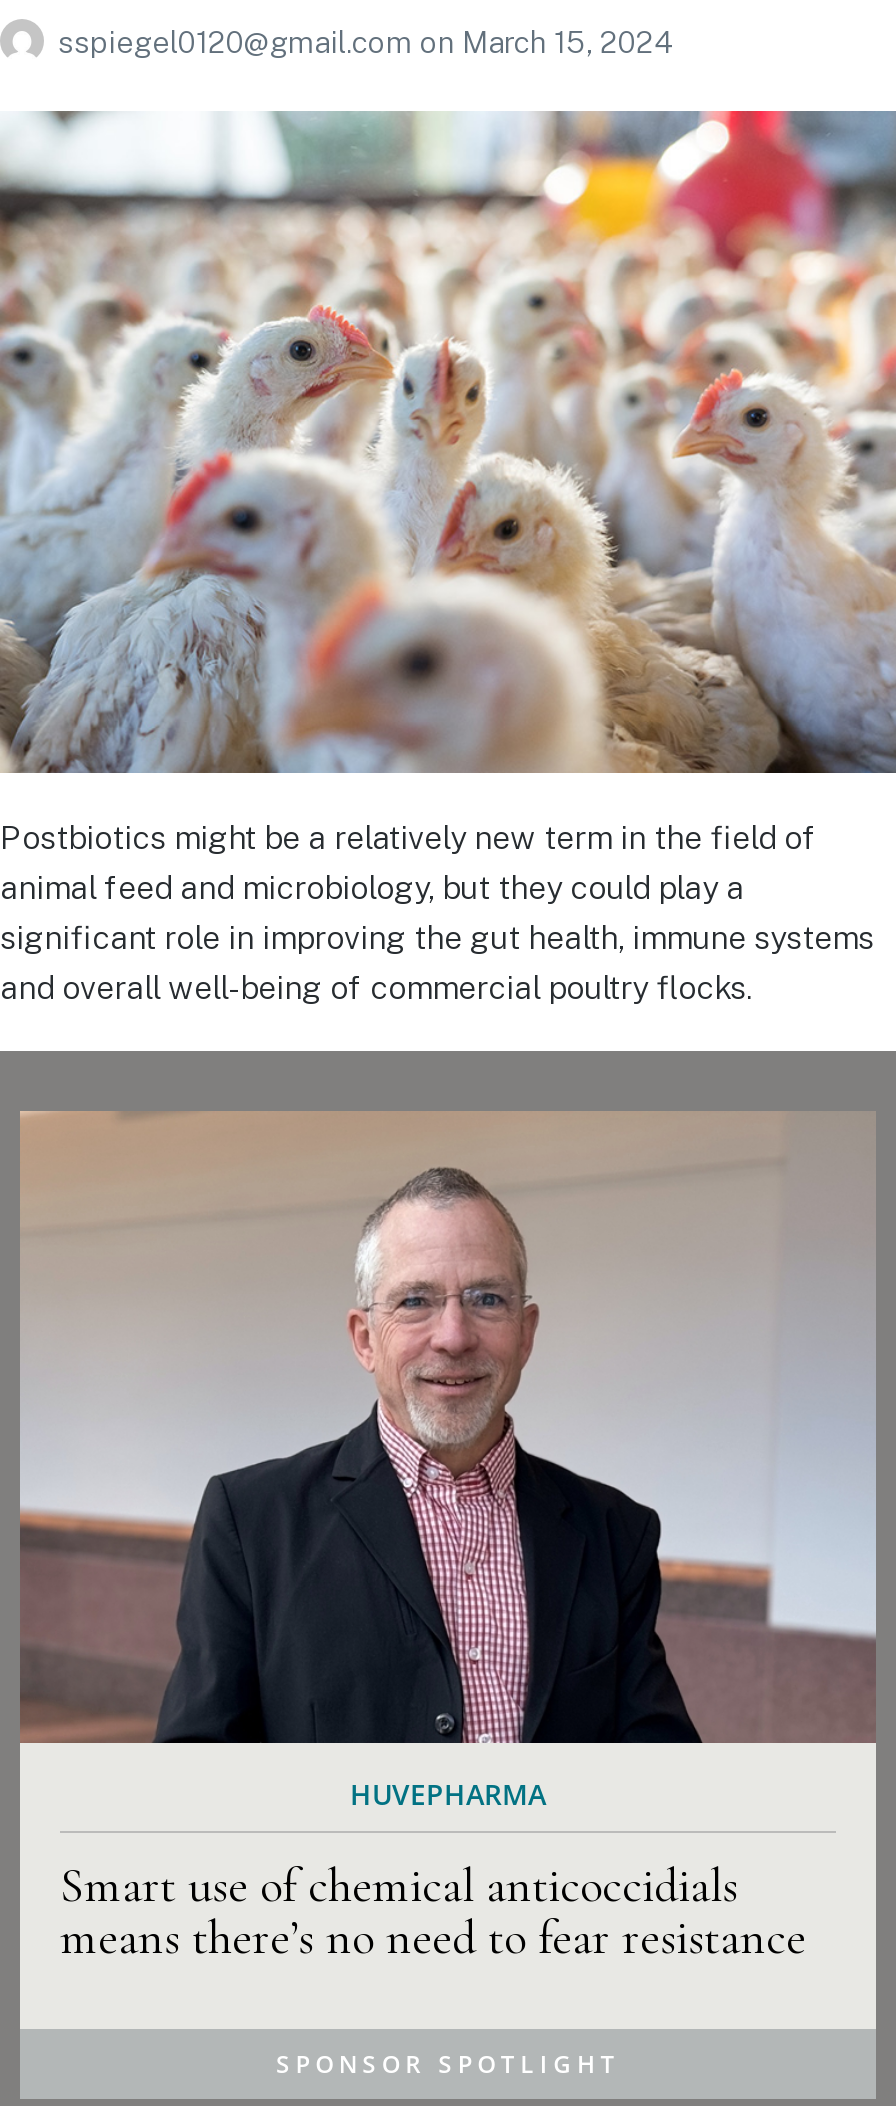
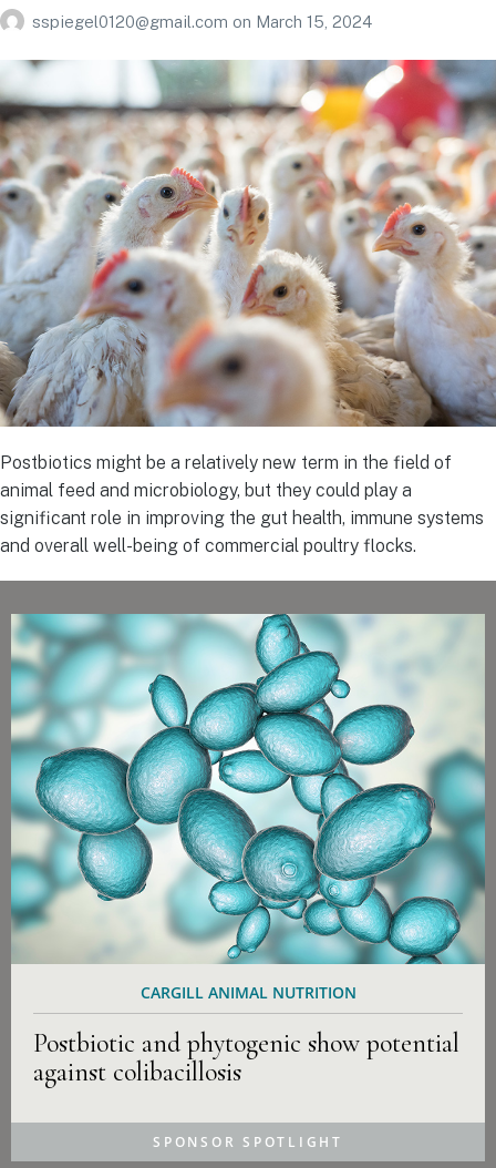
- [image]
- HUVEPHARMA
+ [image]
+ CARGILL ANIMAL NUTRITION

- Smart use of chemical anticoccidials
- means there’s no need to fear resistance
+ Postbiotic and phytogenic show potential
+ against colibacillosis
